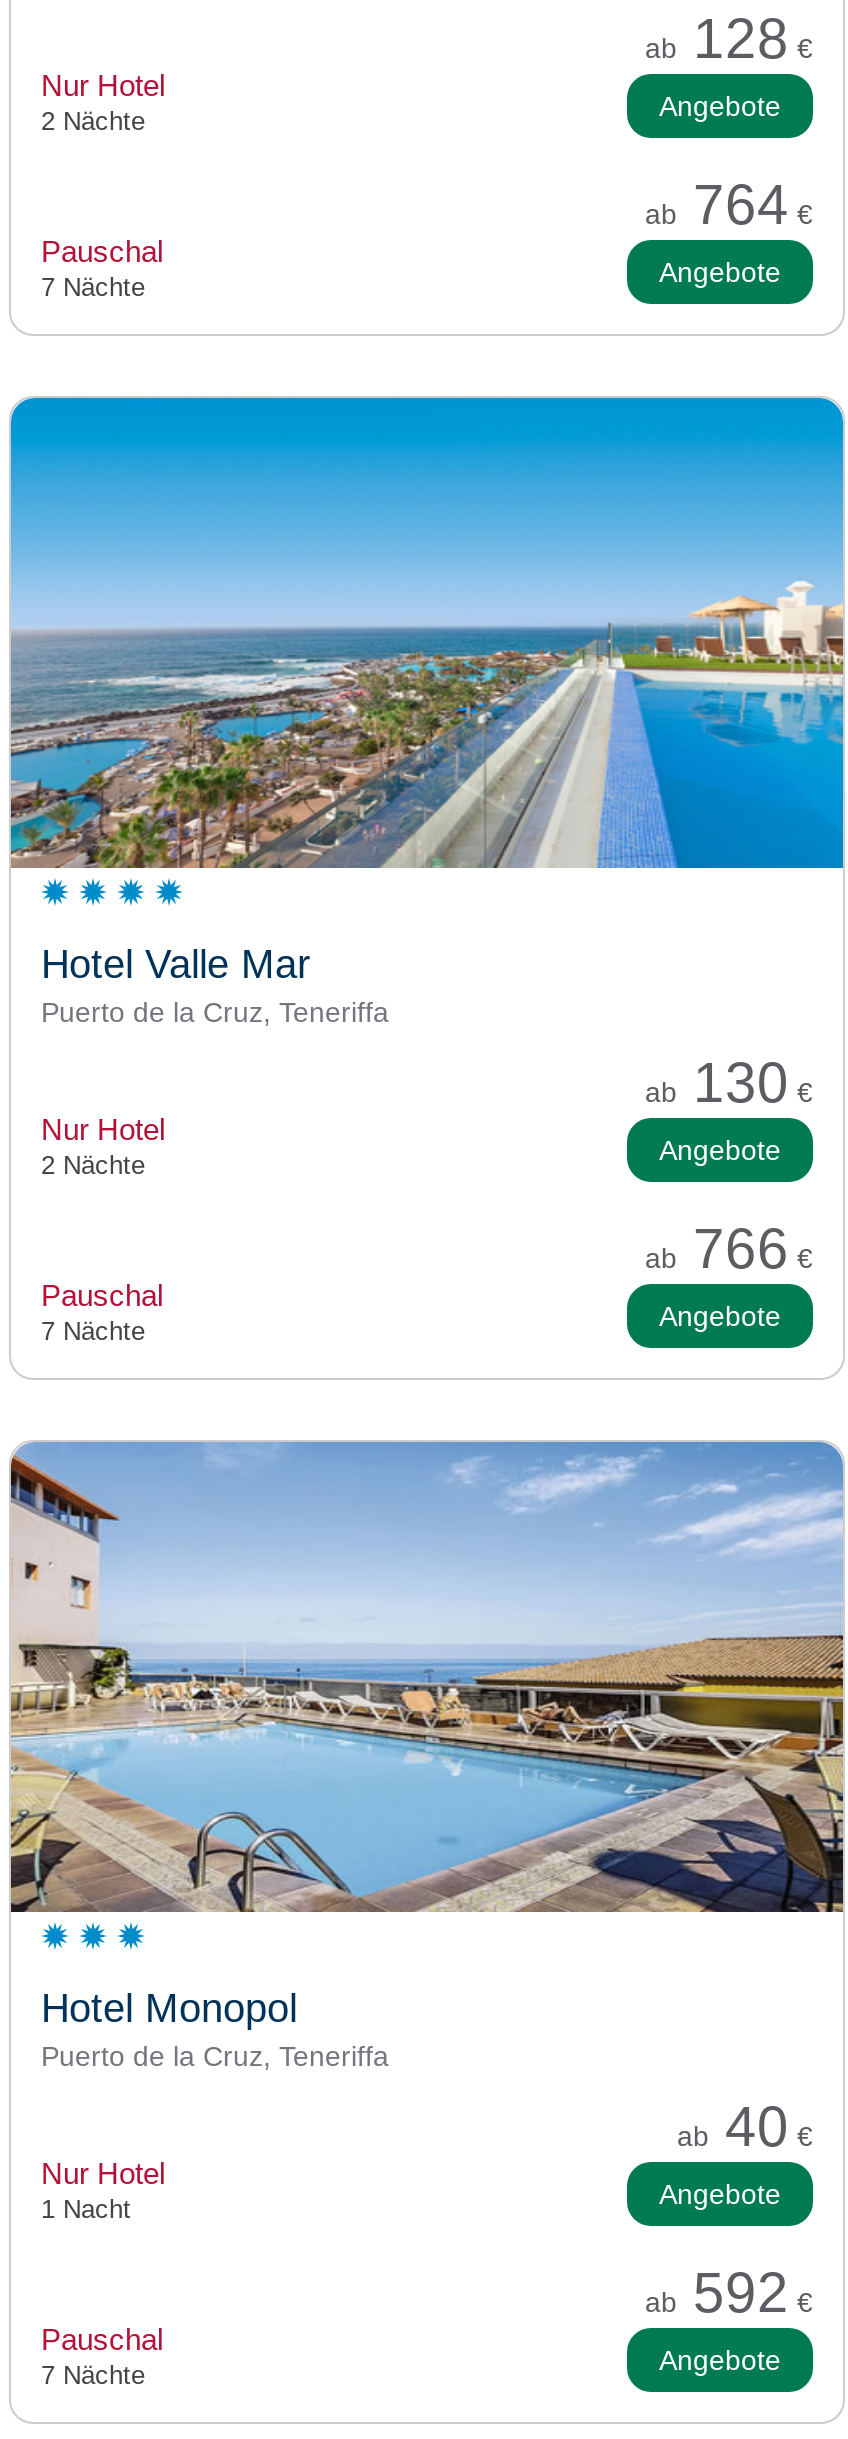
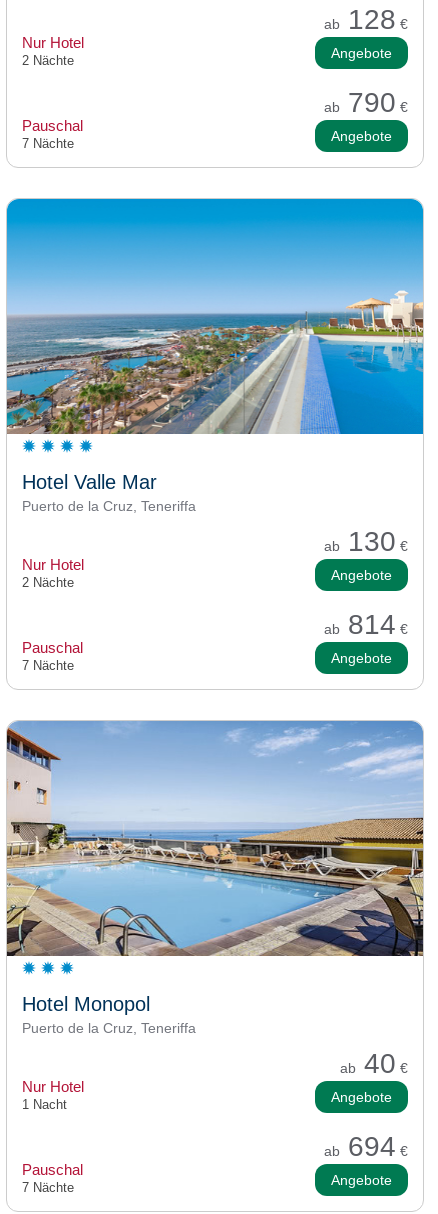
- ab 764€
+ ab 790€

- ab 766 €
+ ab 814 €

- ab 592 €
+ ab 694 €
